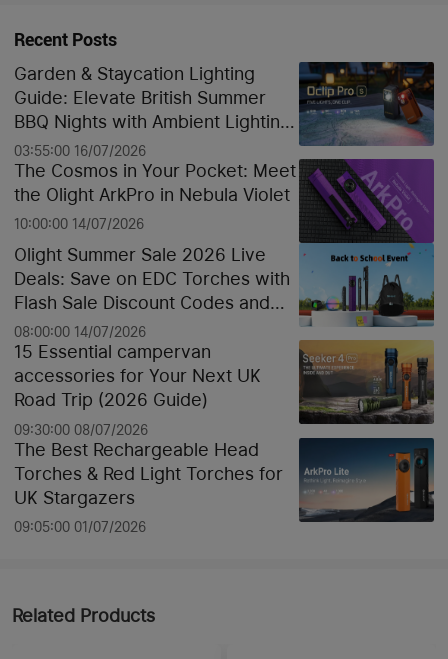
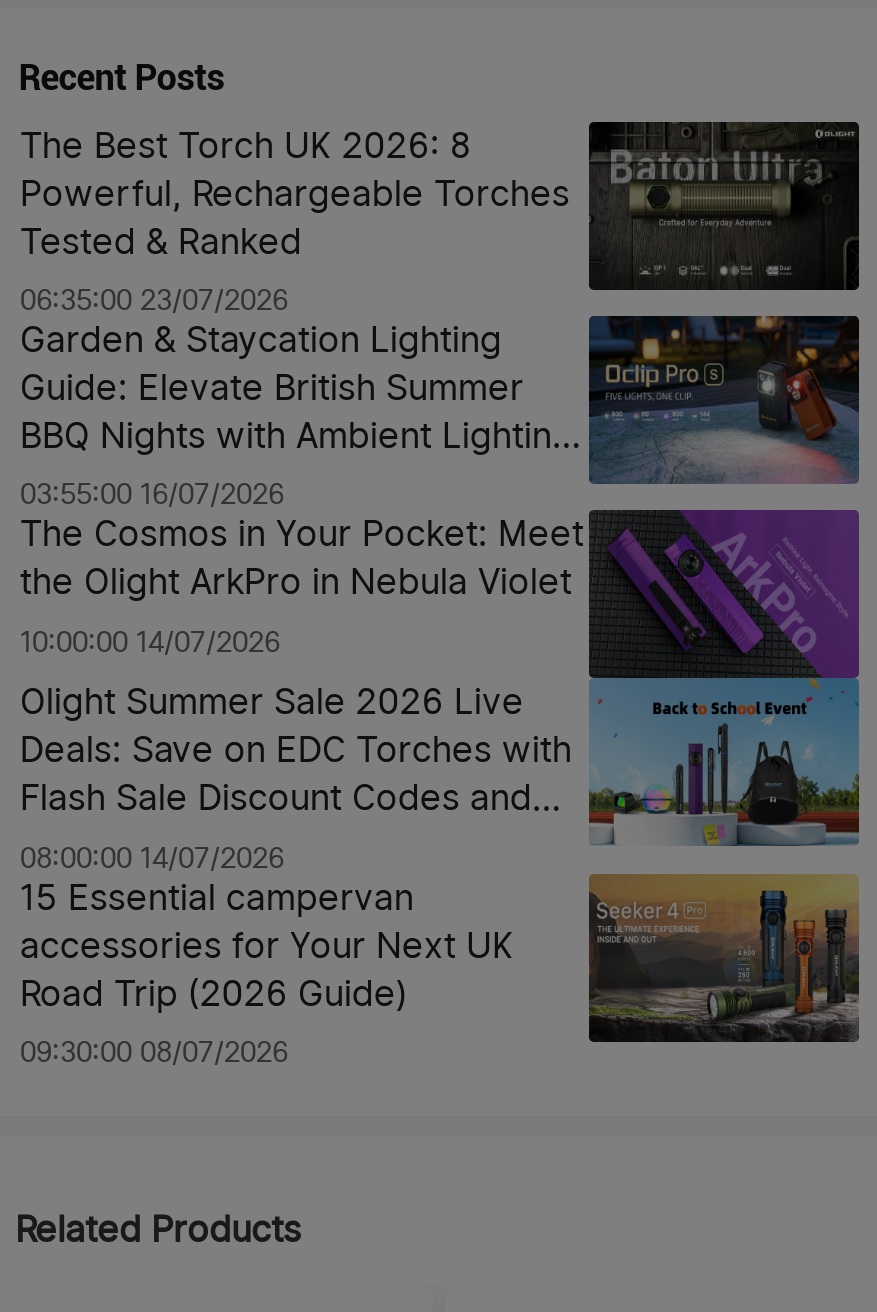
+ [image]
+ The Best Torch UK 2026: 8
+ Powerful, Rechargeable Torches
+ Tested & Ranked
+ 06:35:00 23/07/2026

moved down: [image] | Garden & Staycation Lighting | Guide: Elevate British Summer | ... | Road Trip (2026 Guide) | 09:30:00 08/07/2026

- [image]
- The Best Rechargeable Head
- Torches & Red Light Torches for
- UK Stargazers
- 09:05:00 01/07/2026
